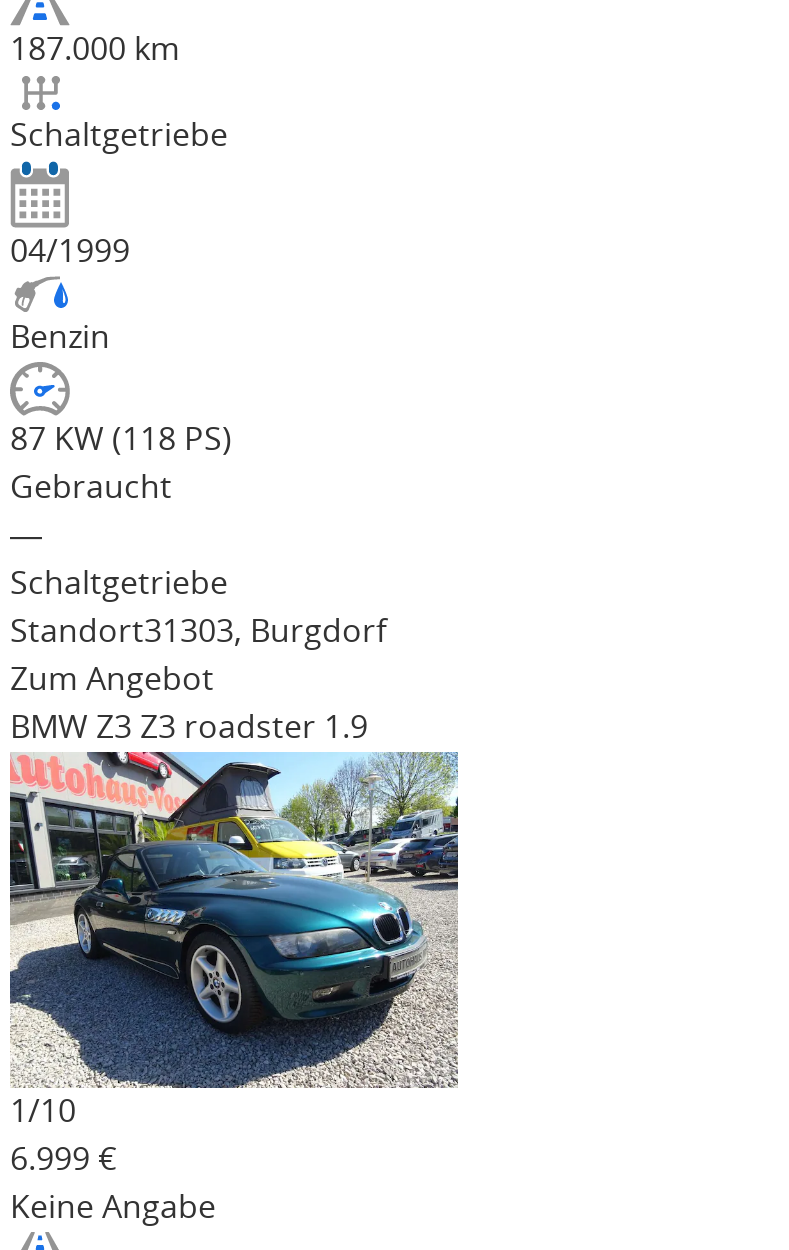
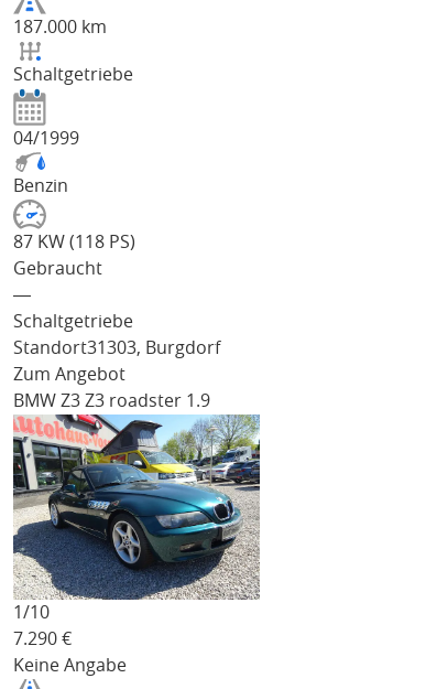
- 6.999 €
+ 7.290 €
